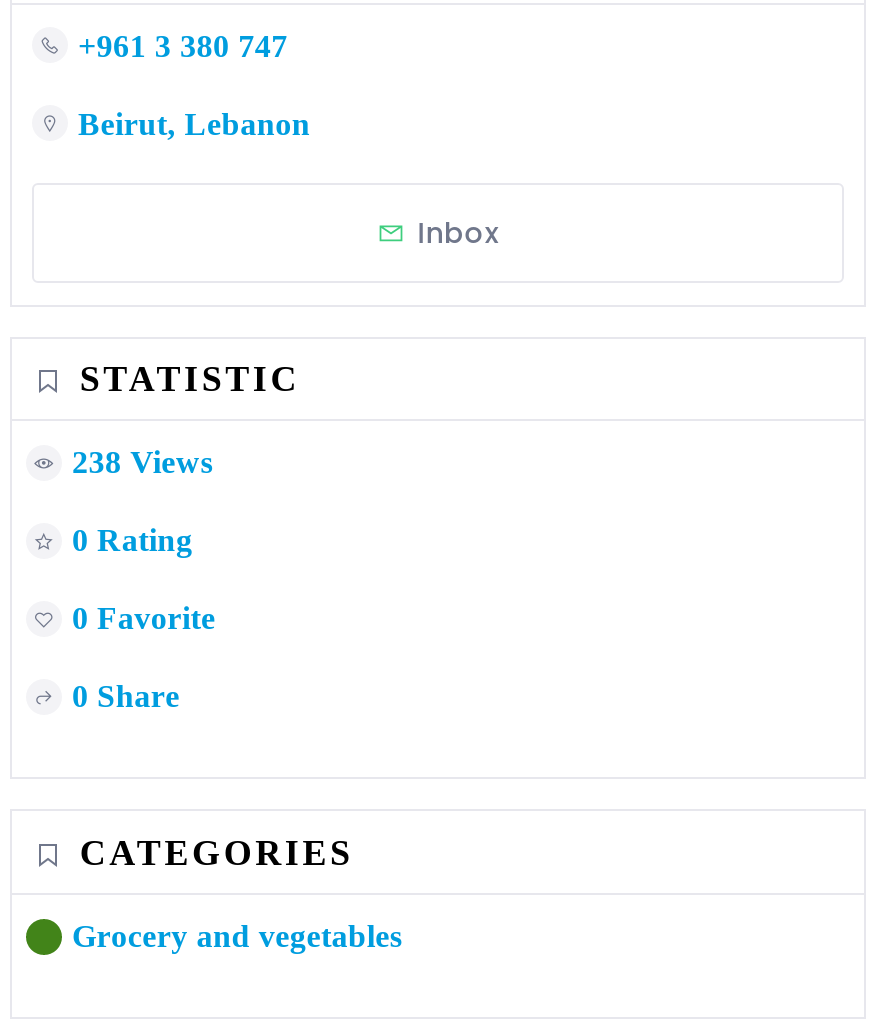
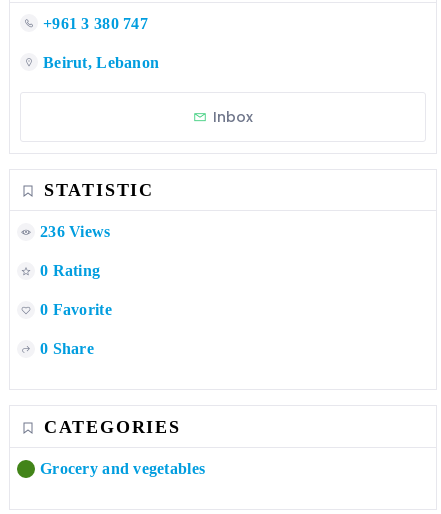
- 238 Views
+ 236 Views
